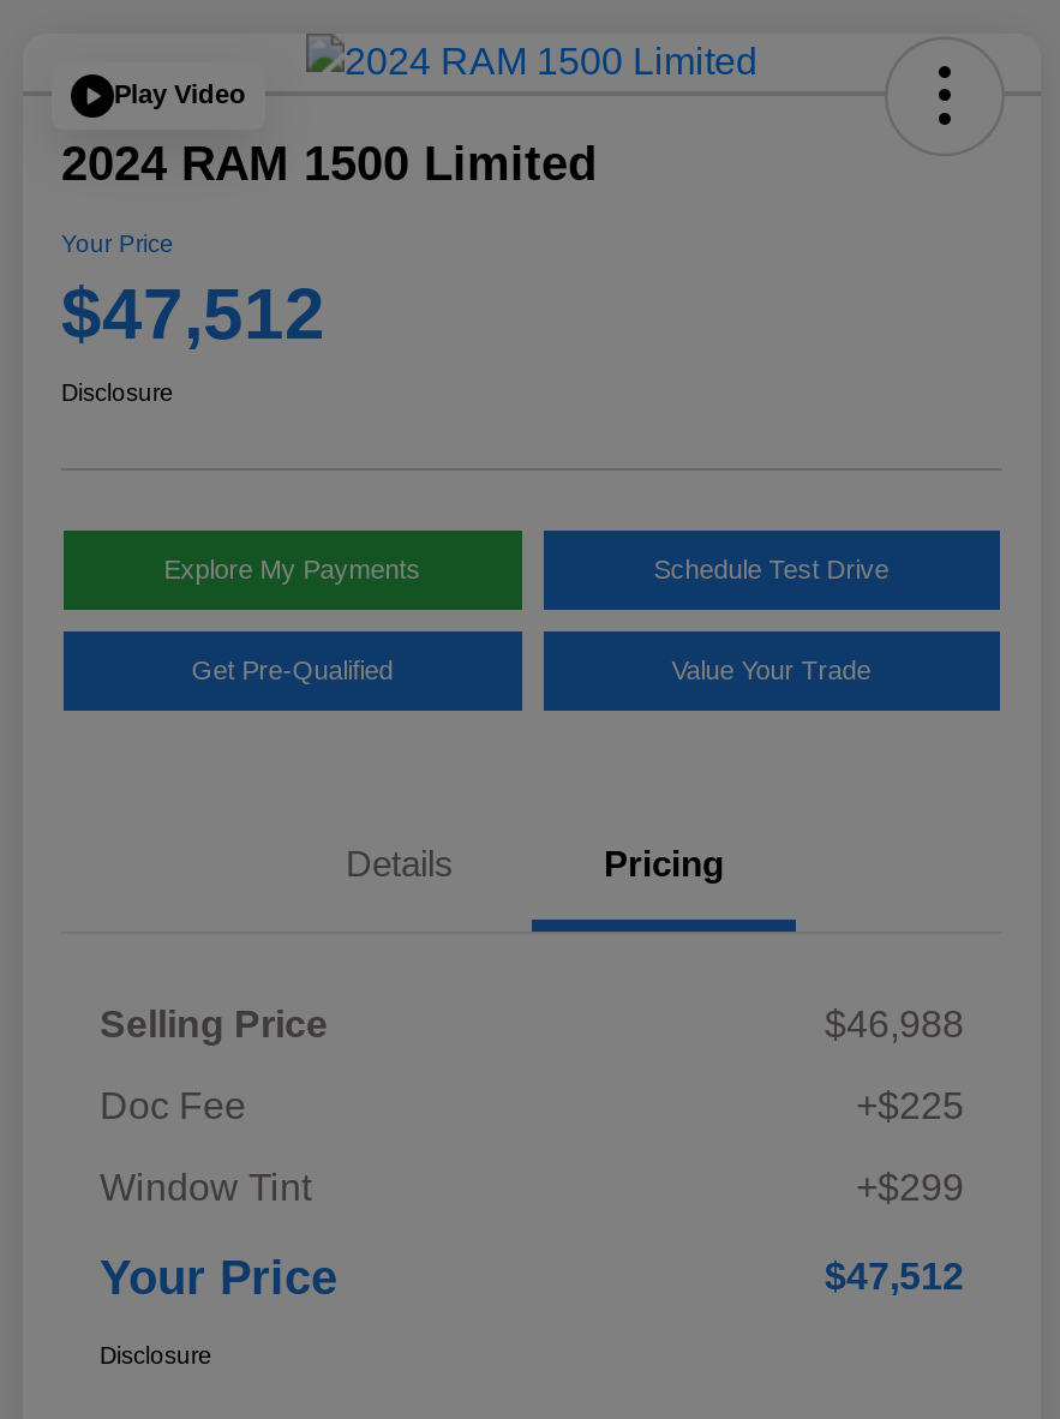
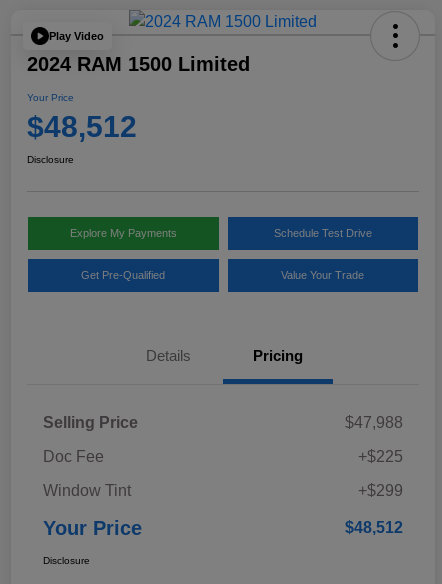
- $47,512
+ $48,512

- $46,988
+ $47,988

- $47,512
+ $48,512
